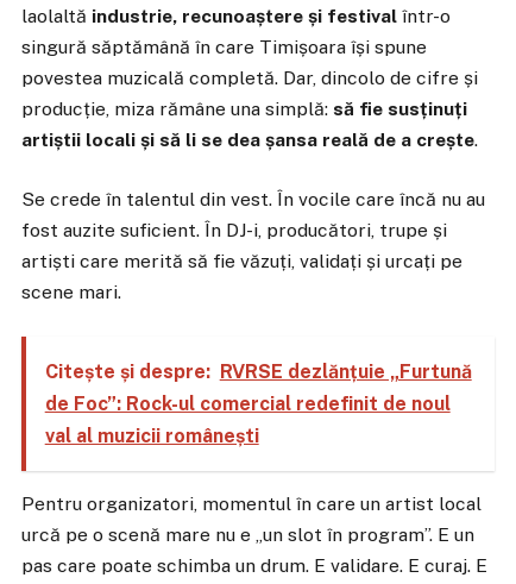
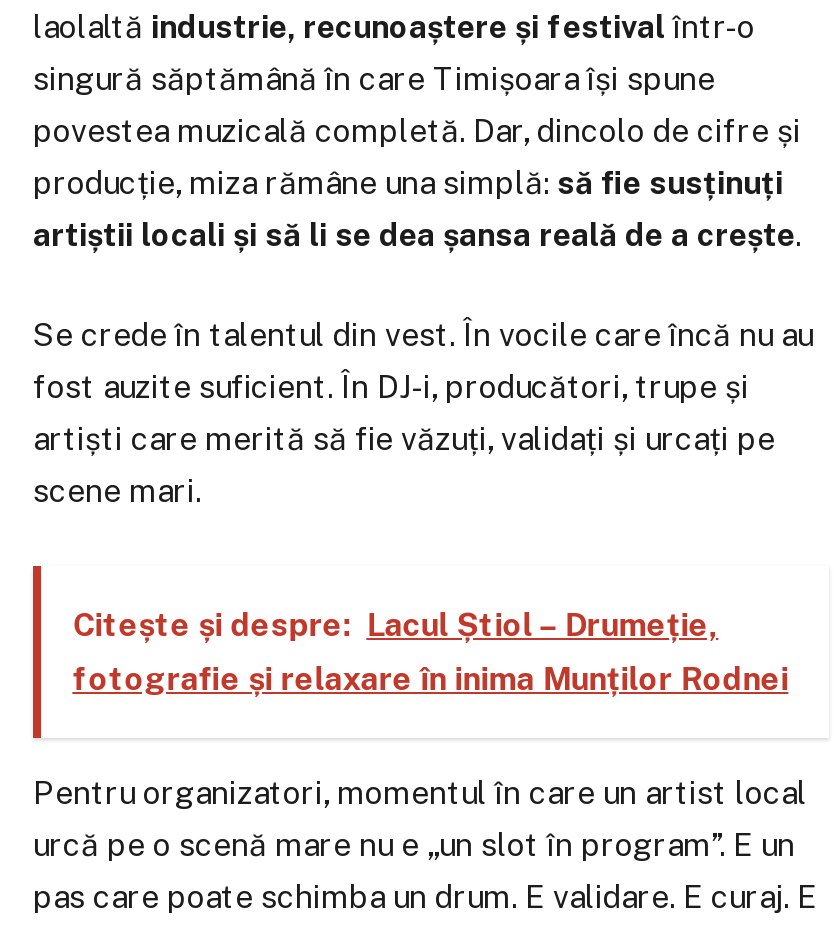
- Citește și despre: RVRSE dezlănțuie „Furtună
- de Foc”: Rock-ul comercial redefinit de noul
- val al muzicii românești
+ Citește și despre: Lacul Știol – Drumeție,
+ fotografie și relaxare în inima Munților Rodnei
